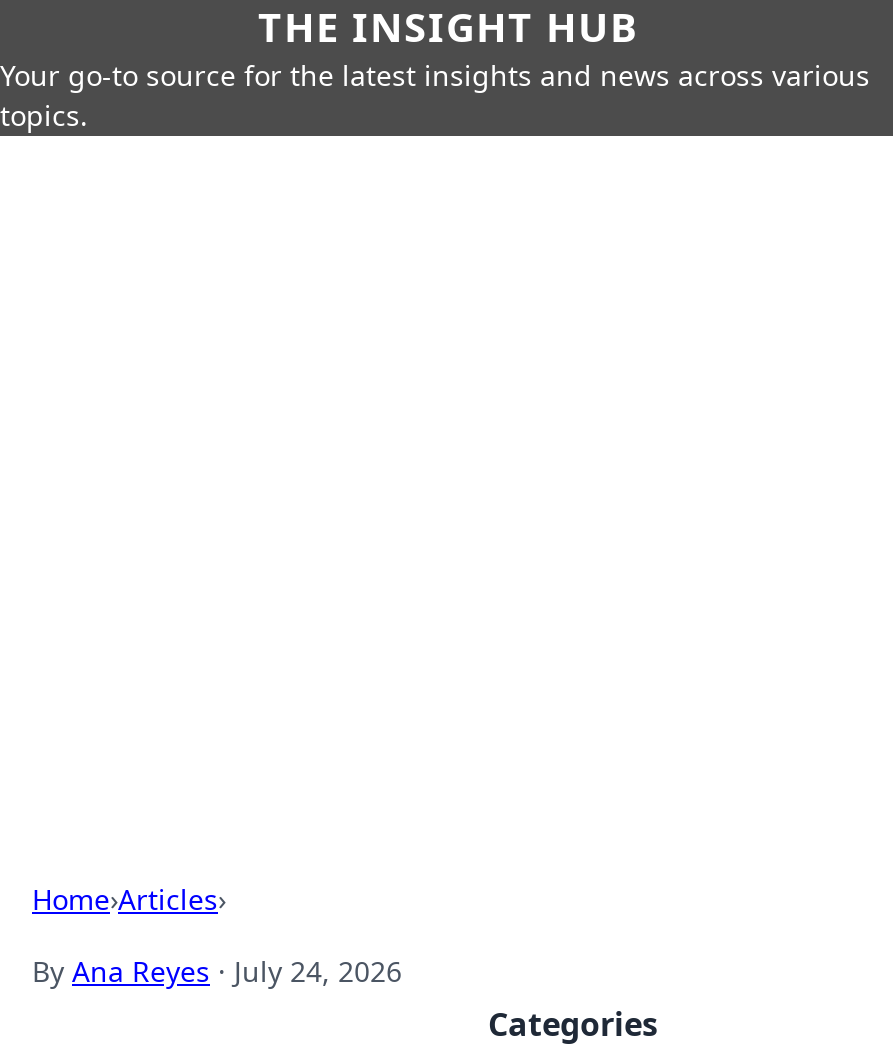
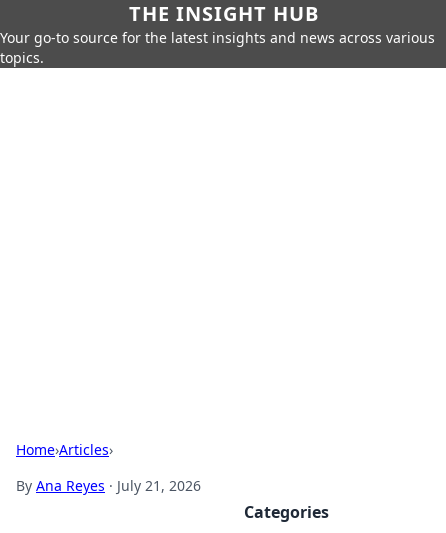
- By Ana Reyes · July 24, 2026
+ By Ana Reyes · July 21, 2026
